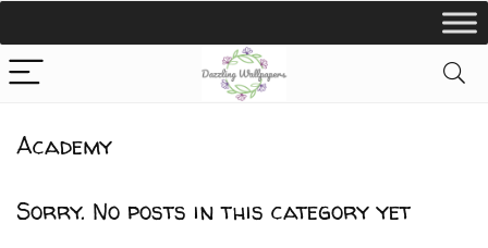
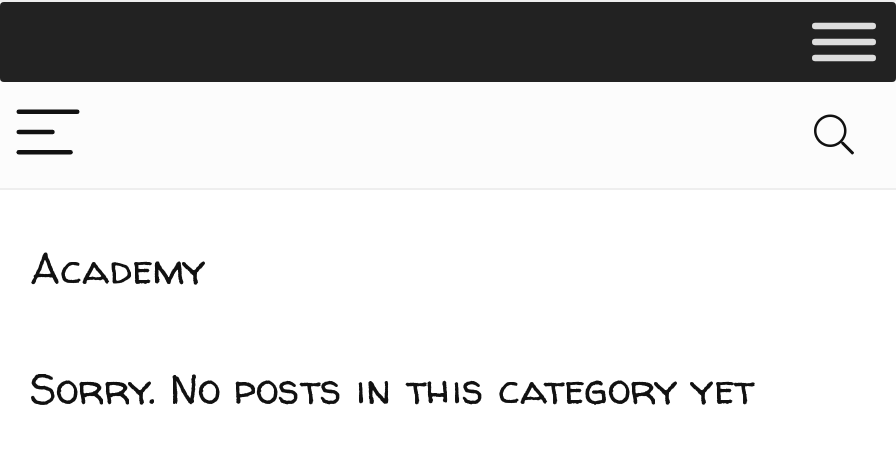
- [image]
